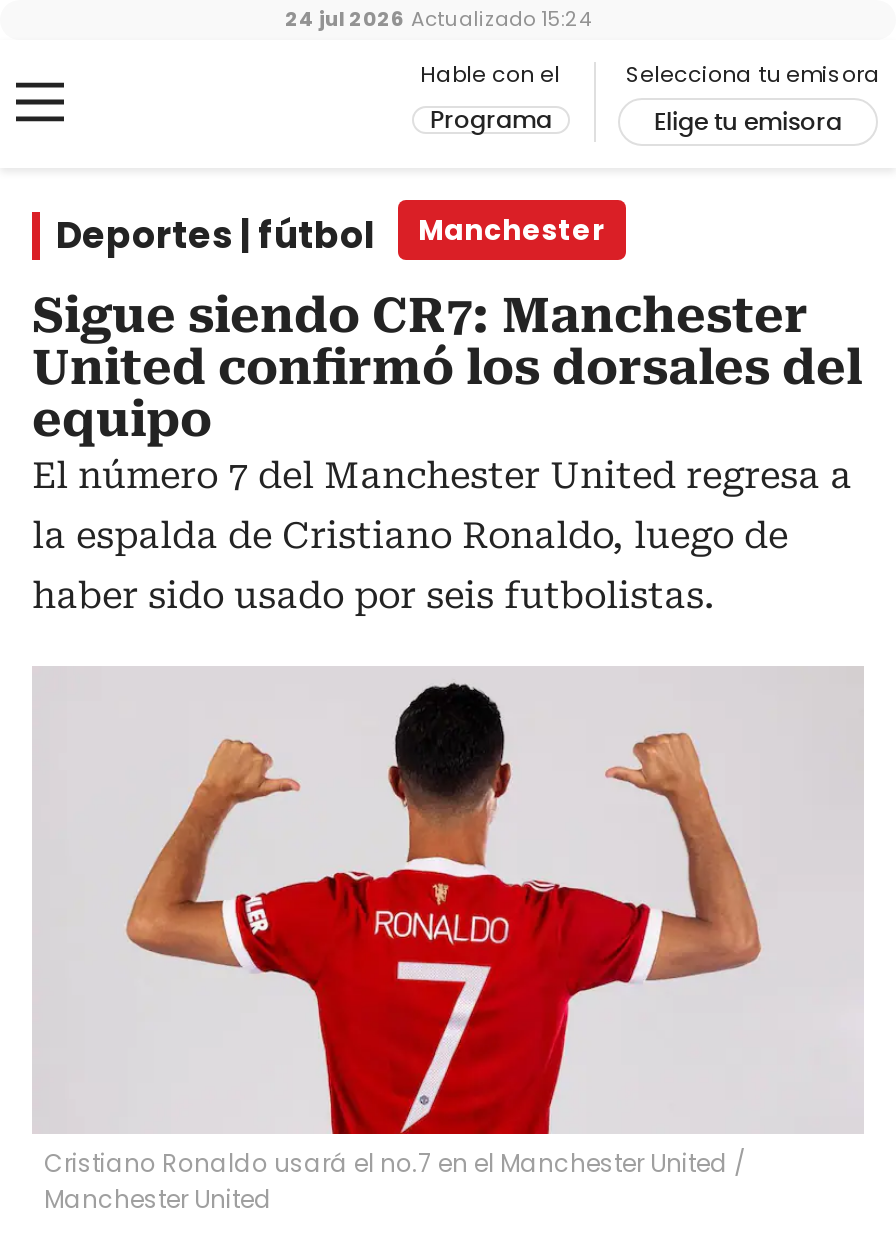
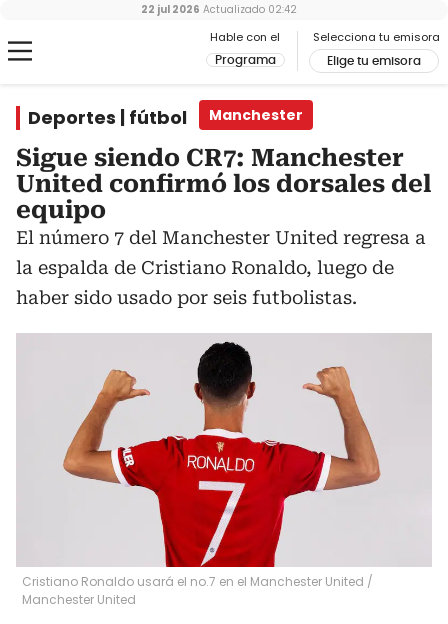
- 24 jul 2026 Actualizado 15:24
+ 22 jul 2026 Actualizado 02:42
